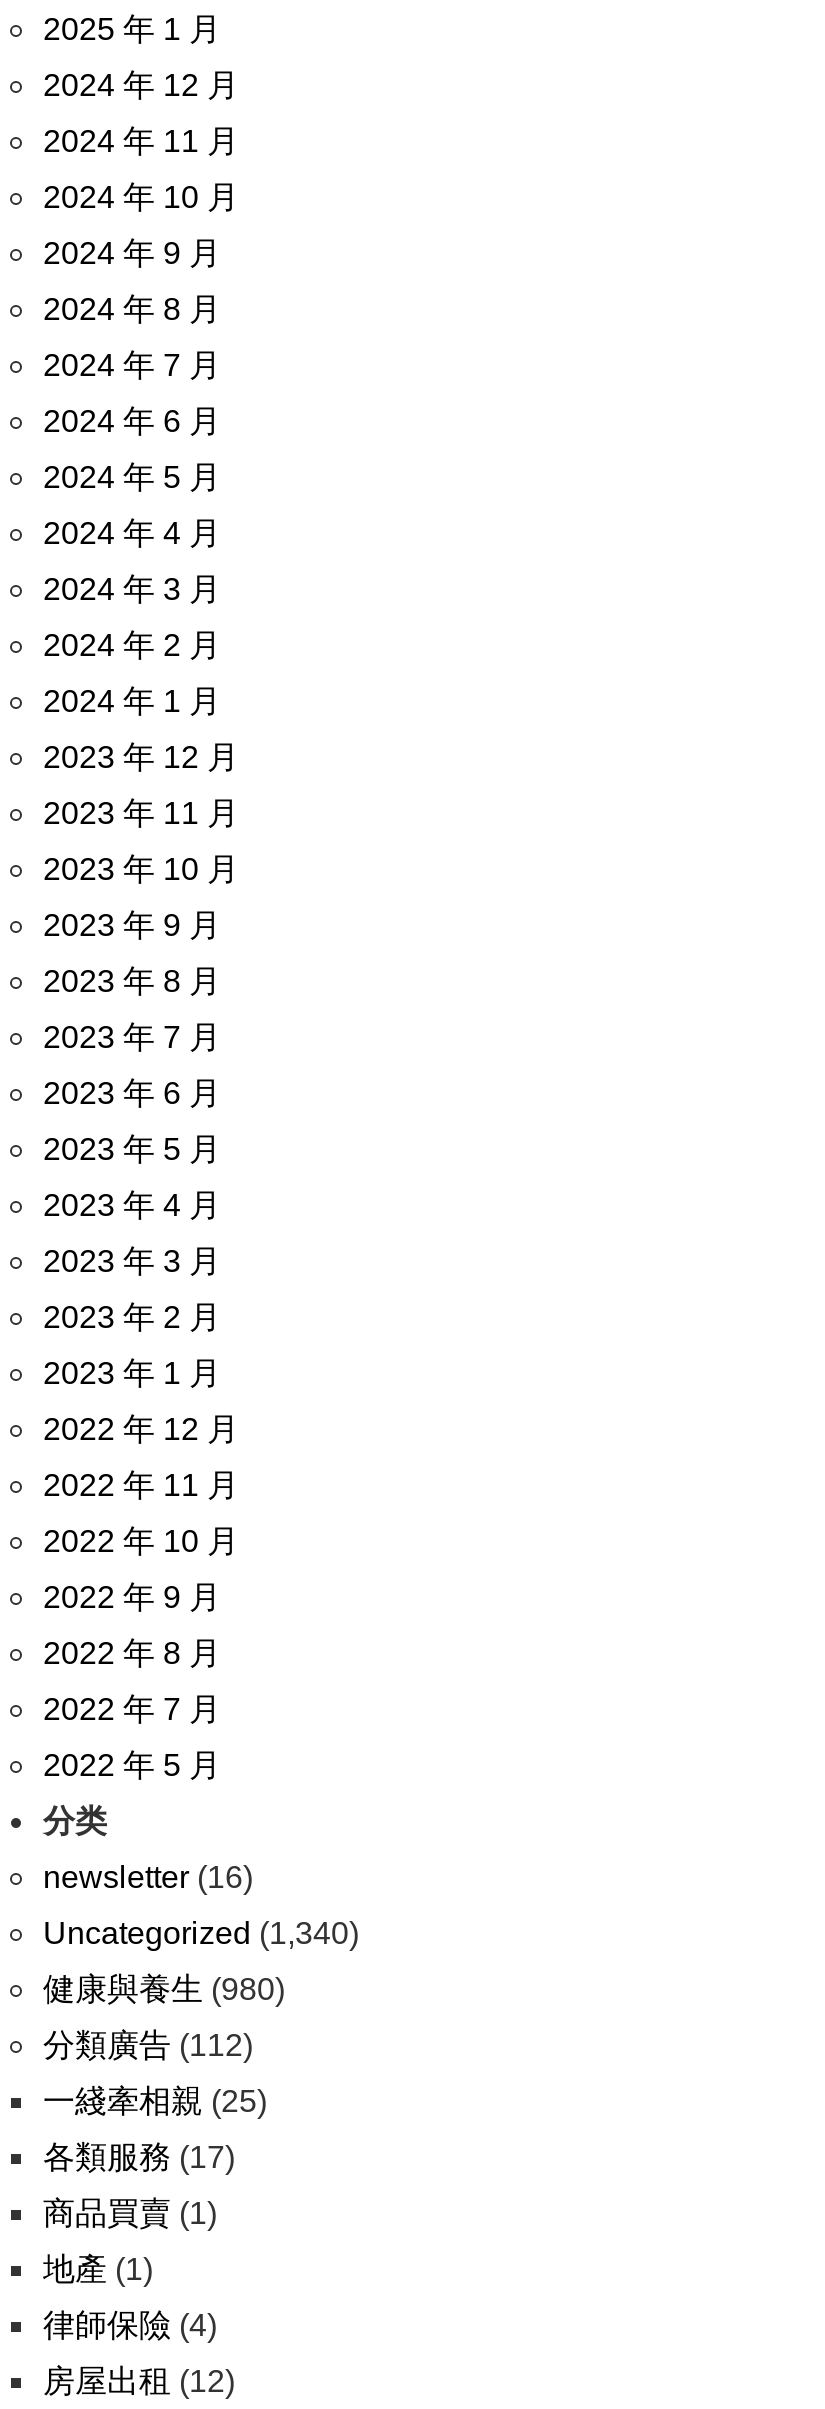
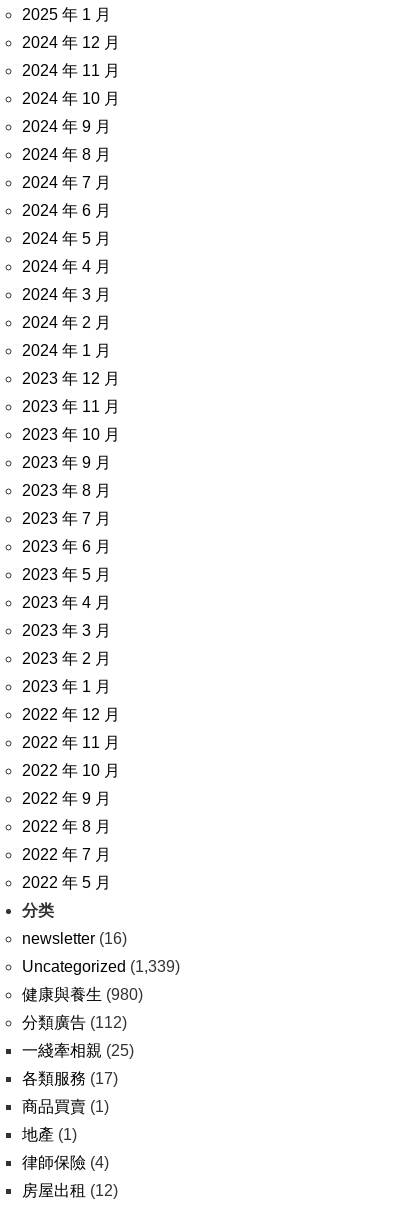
- Uncategorized (1,340)
+ Uncategorized (1,339)
